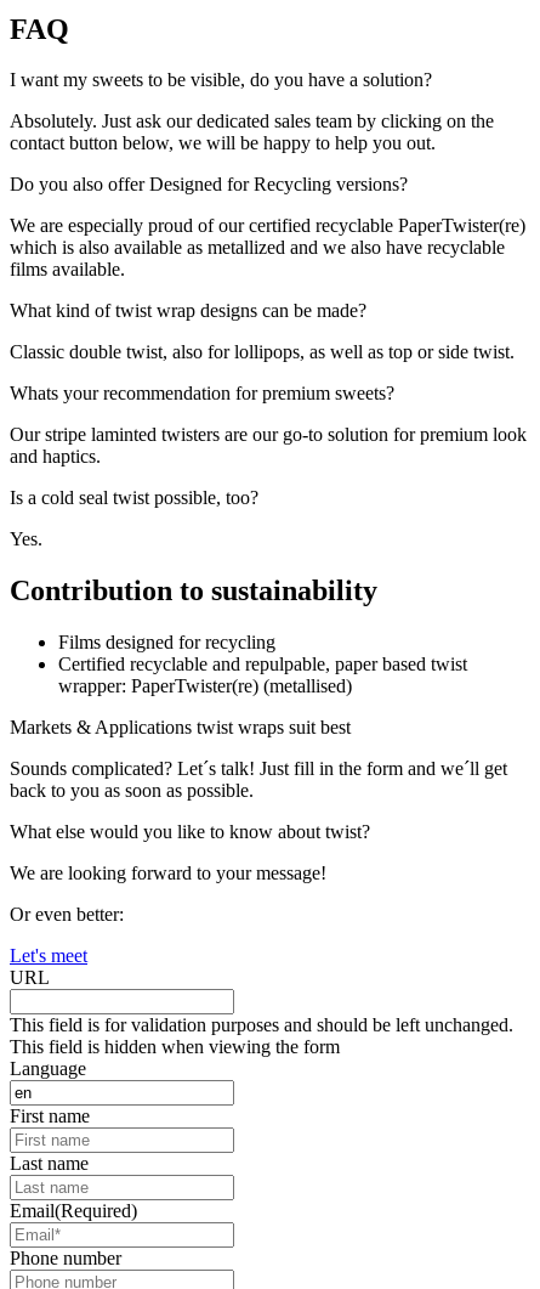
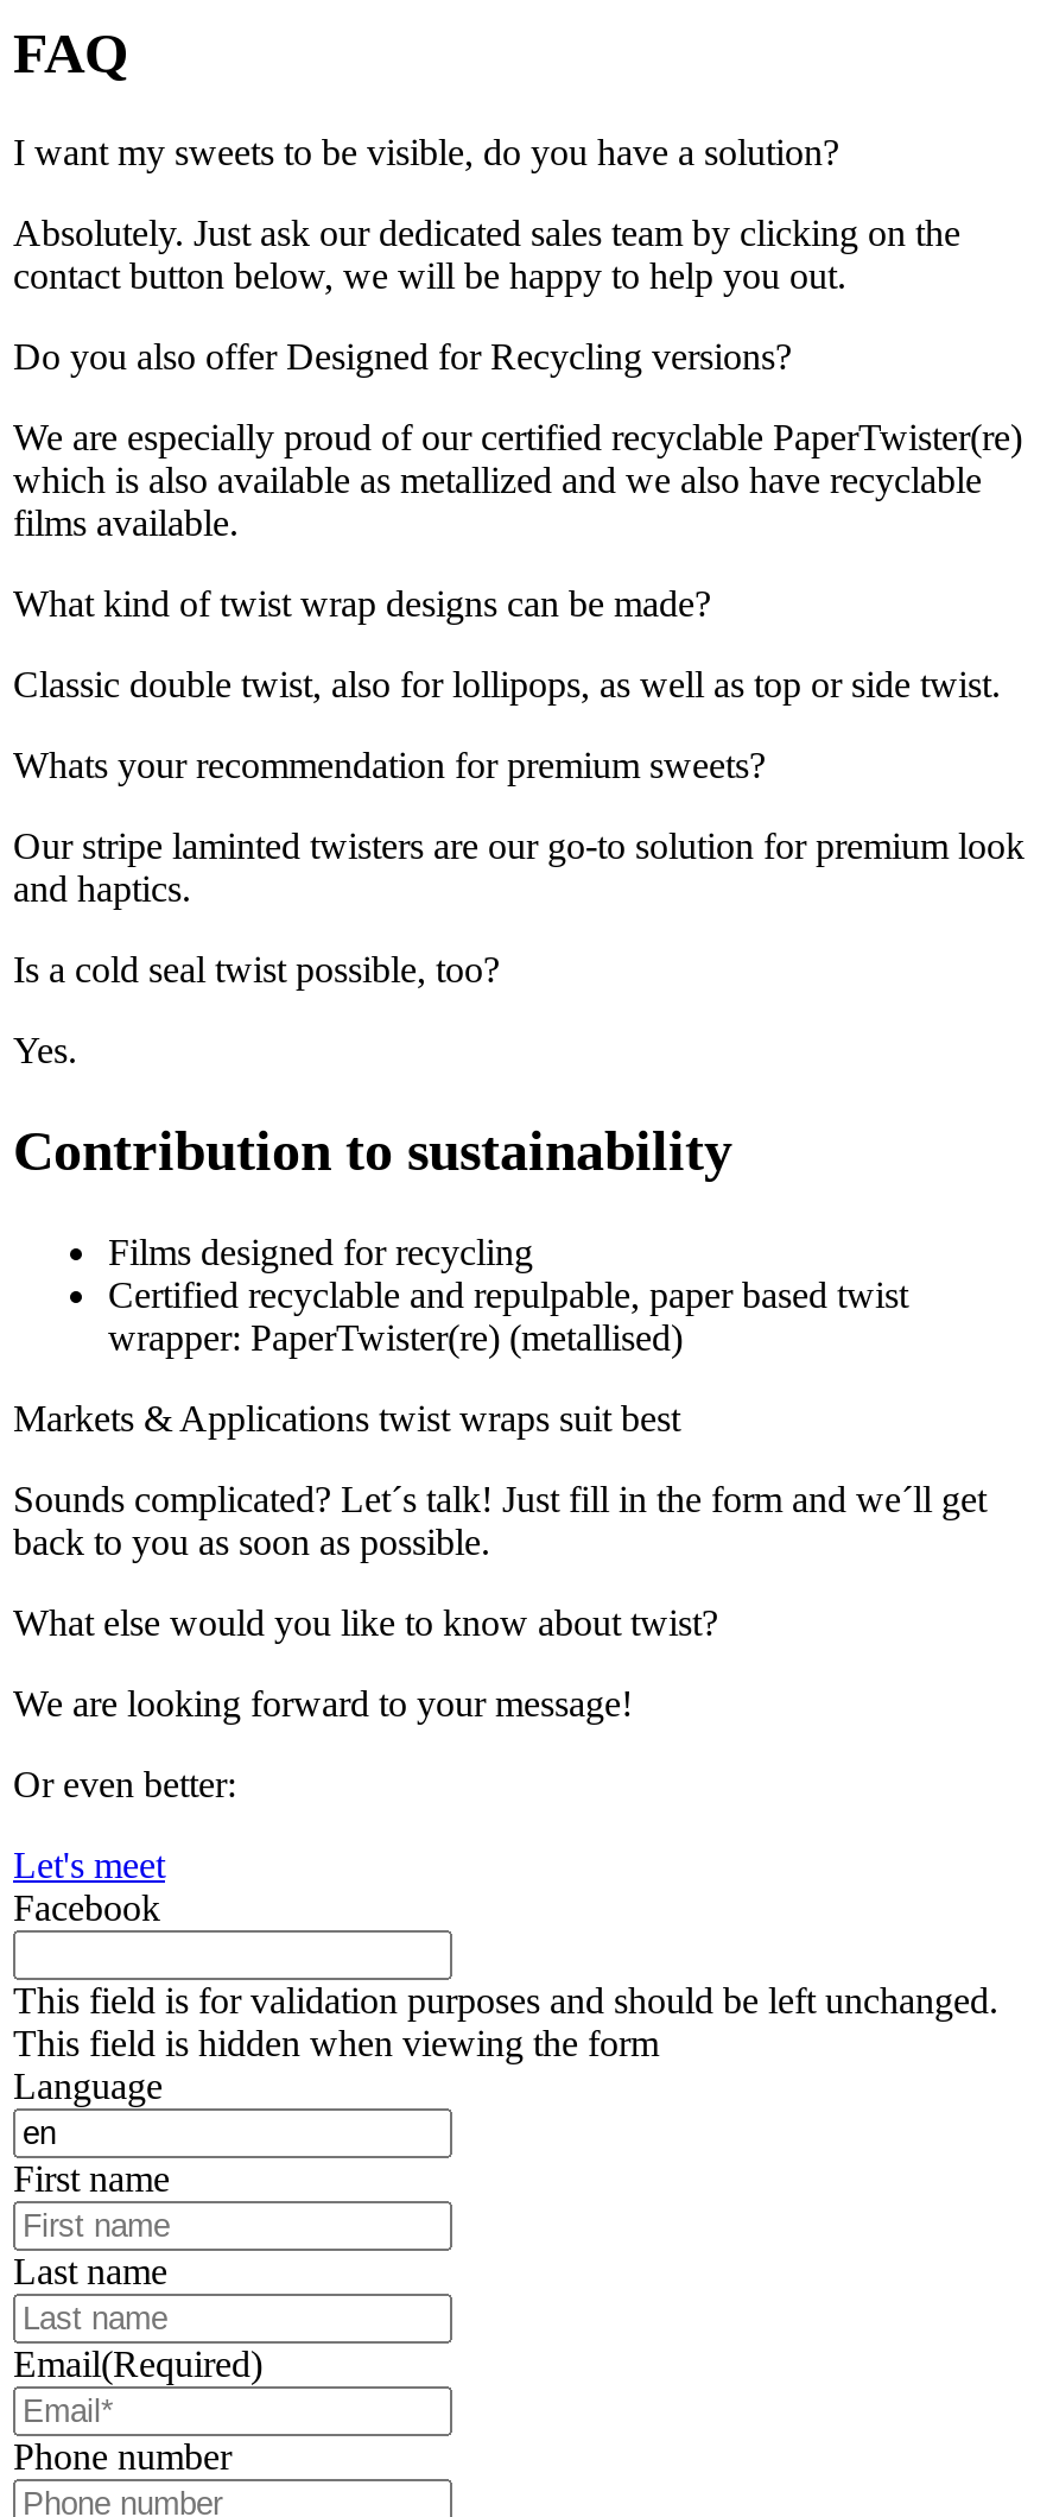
- URL
+ Facebook
